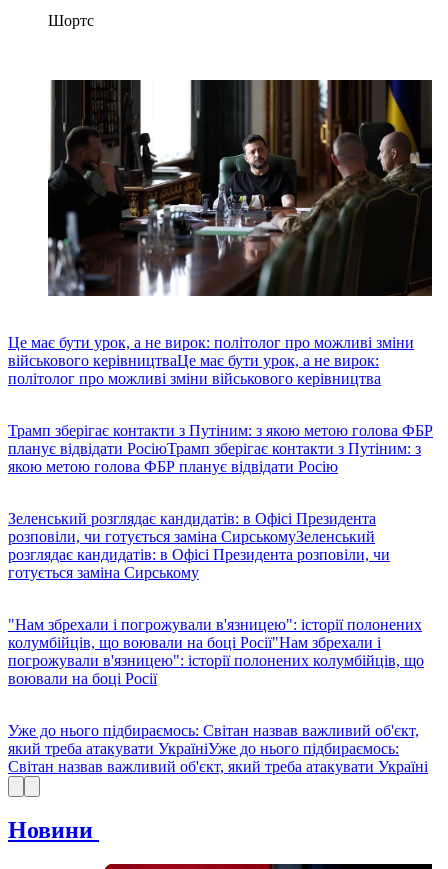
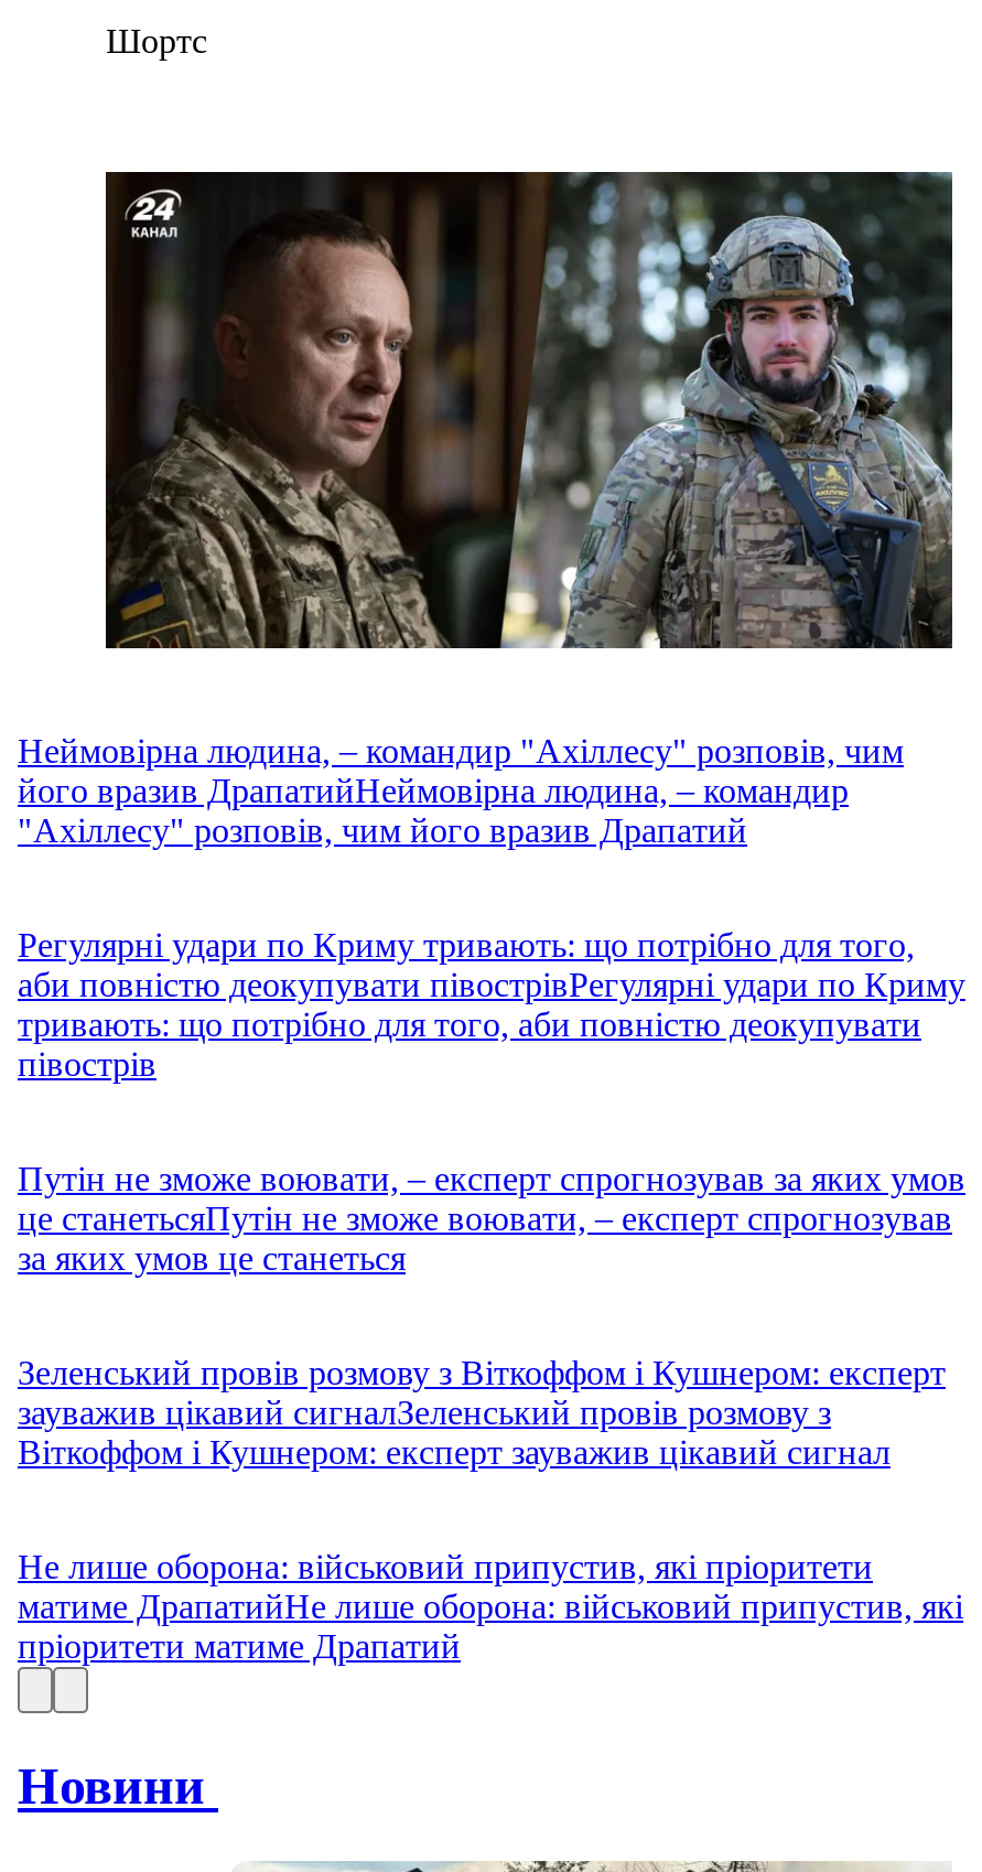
- [image]
- Це має бути урок, а не вирок: політолог про можливі зміни
- військового керівництваЦе має бути урок, а не вирок:
- політолог про можливі зміни військового керівництва
+ [image]
+ Неймовірна людина, – командир "Ахіллесу" розповів, чим
+ його вразив ДрапатийНеймовірна людина, – командир
+ "Ахіллесу" розповів, чим його вразив Драпатий

- Трамп зберігає контакти з Путіним: з якою метою голова ФБР
- планує відвідати РосіюТрамп зберігає контакти з Путіним: з
- якою метою голова ФБР планує відвідати Росію
+ Регулярні удари по Криму тривають: що потрібно для того,
+ аби повністю деокупувати півострівРегулярні удари по Криму
+ тривають: що потрібно для того, аби повністю деокупувати
+ півострів

- Зеленський розглядає кандидатів: в Офісі Президента
- розповіли, чи готується заміна СирськомуЗеленський
- розглядає кандидатів: в Офісі Президента розповіли, чи
- готується заміна Сирському
+ Путін не зможе воювати, – експерт спрогнозував за яких умов
+ це станетьсяПутін не зможе воювати, – експерт спрогнозував
+ за яких умов це станеться

- "Нам збрехали і погрожували в'язницею": історії полонених
- колумбійців, що воювали на боці Росії"Нам збрехали і
- погрожували в'язницею": історії полонених колумбійців, що
- воювали на боці Росії
+ Зеленський провів розмову з Віткоффом і Кушнером: експерт
+ зауважив цікавий сигналЗеленський провів розмову з
+ Віткоффом і Кушнером: експерт зауважив цікавий сигнал

- Уже до нього підбираємось: Світан назвав важливий об'єкт,
- який треба атакувати УкраїніУже до нього підбираємось:
- Світан назвав важливий об'єкт, який треба атакувати Україні
+ Не лише оборона: військовий припустив, які пріоритети
+ матиме ДрапатийНе лише оборона: військовий припустив, які
+ пріоритети матиме Драпатий
